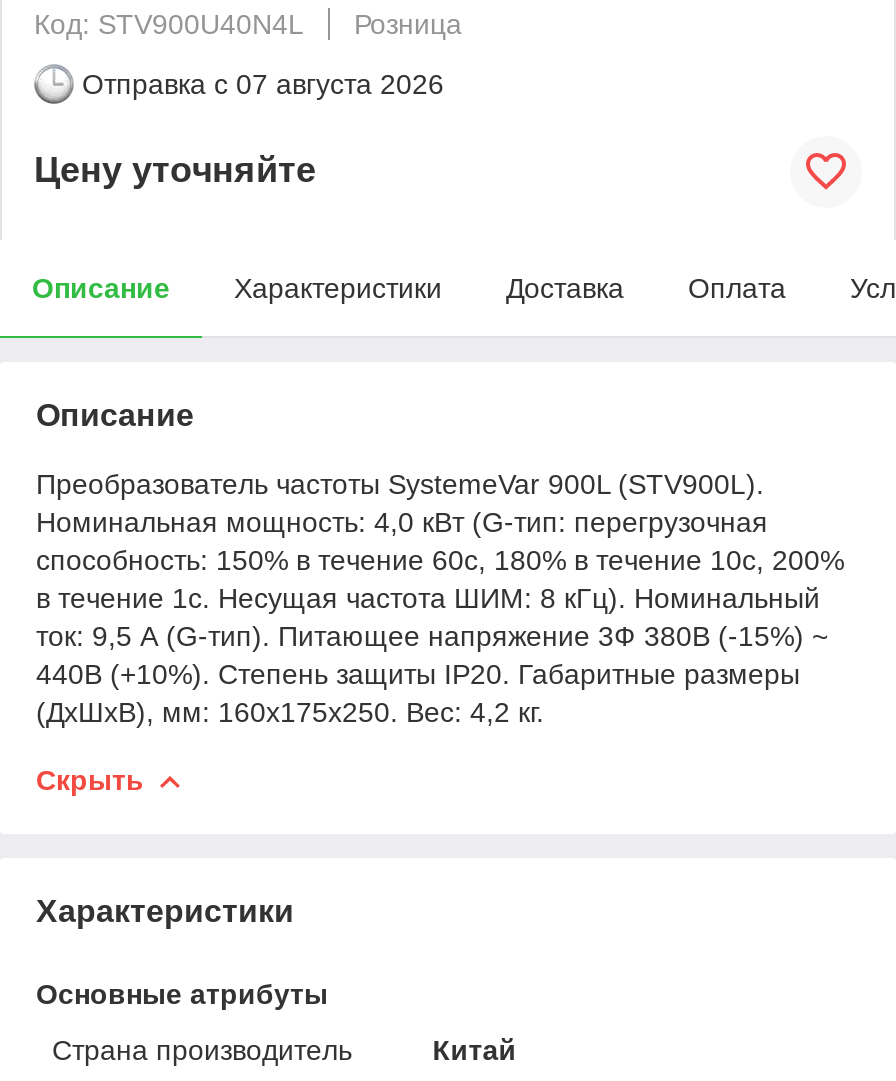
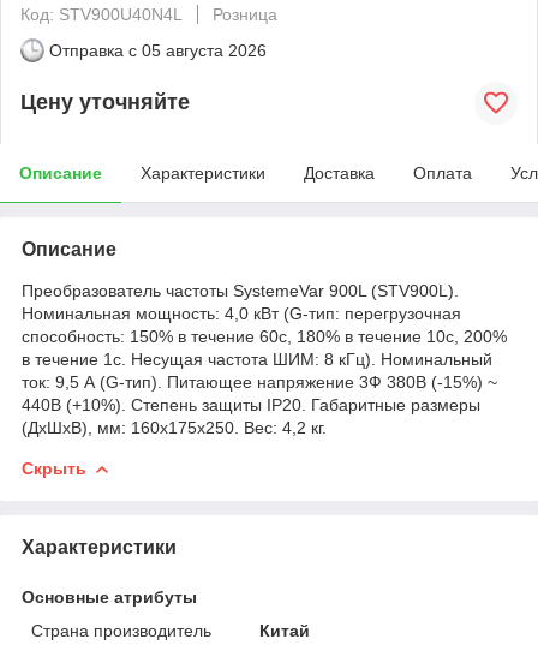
- Отправка с 07 августа 2026
+ Отправка с 05 августа 2026
